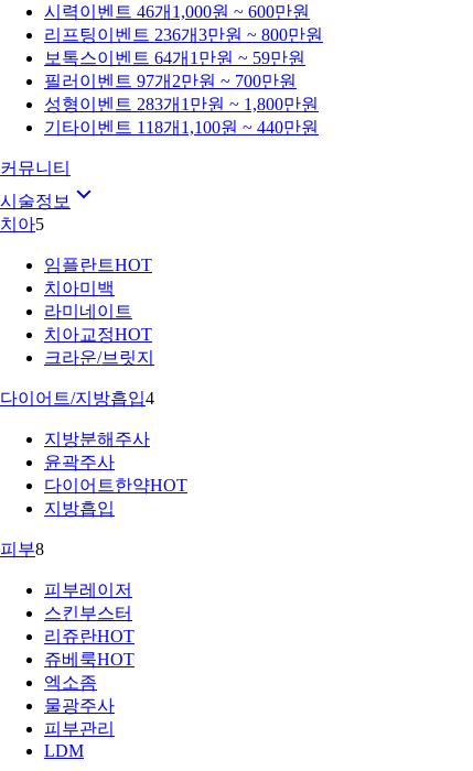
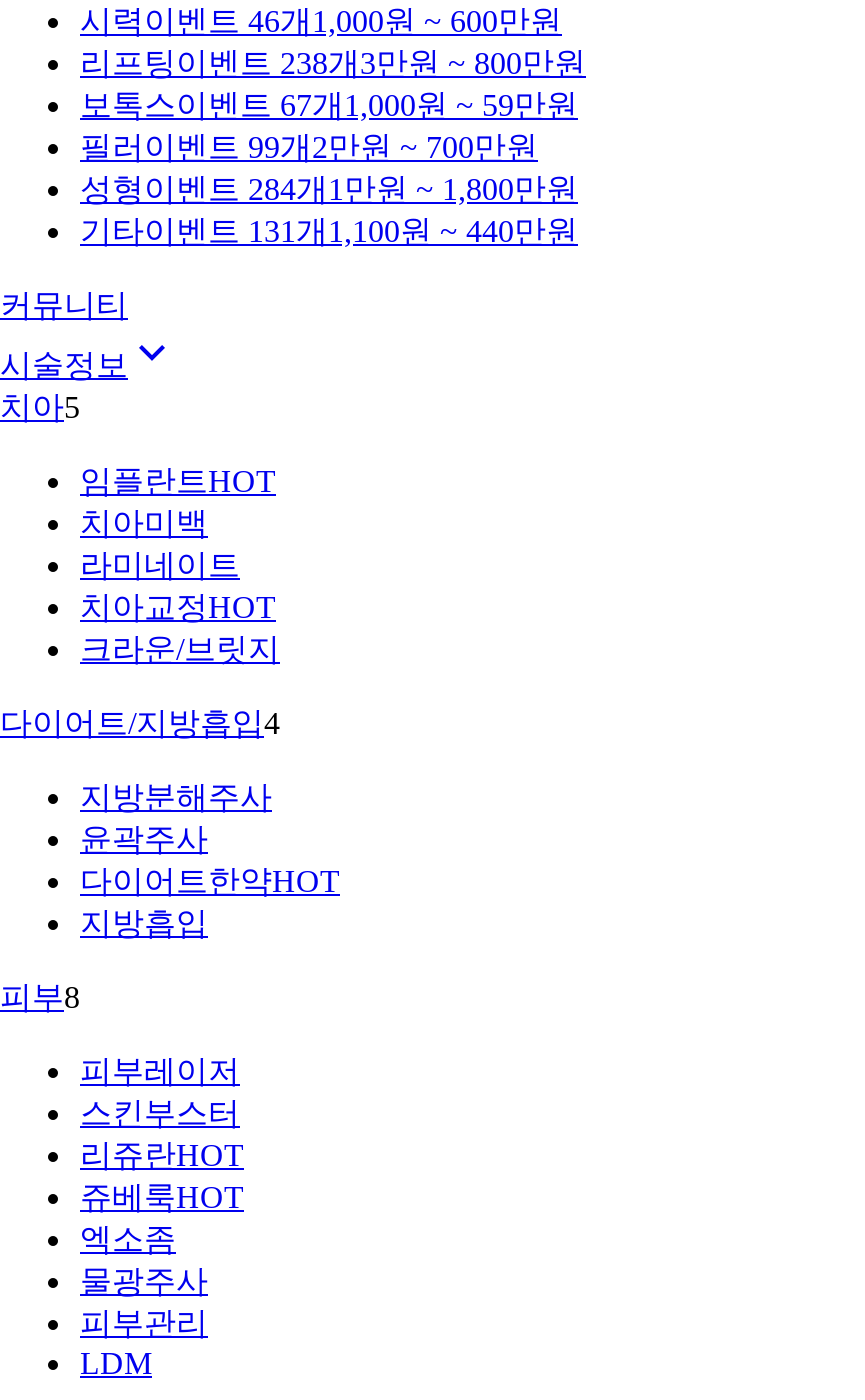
- 리프팅 이벤트 236개3만원 ~ 800만원
+ 리프팅 이벤트 238개3만원 ~ 800만원

- 보톡스 이벤트 64개 1만원 ~ 59만원
+ 보톡스 이벤트 67개 1,000원 ~ 59만원

- 필러 이벤트 97개2만원 ~ 700만원
+ 필러 이벤트 99개2만원 ~ 700만원

- 성형 이벤트 283개 1만원 ~ 1,800만원
+ 성형 이벤트 284개 1만원 ~ 1,800만원

- 기타이벤트 118개 1,100원 ~ 440만원
+ 기타이벤트 131개 1,100원 ~ 440만원
